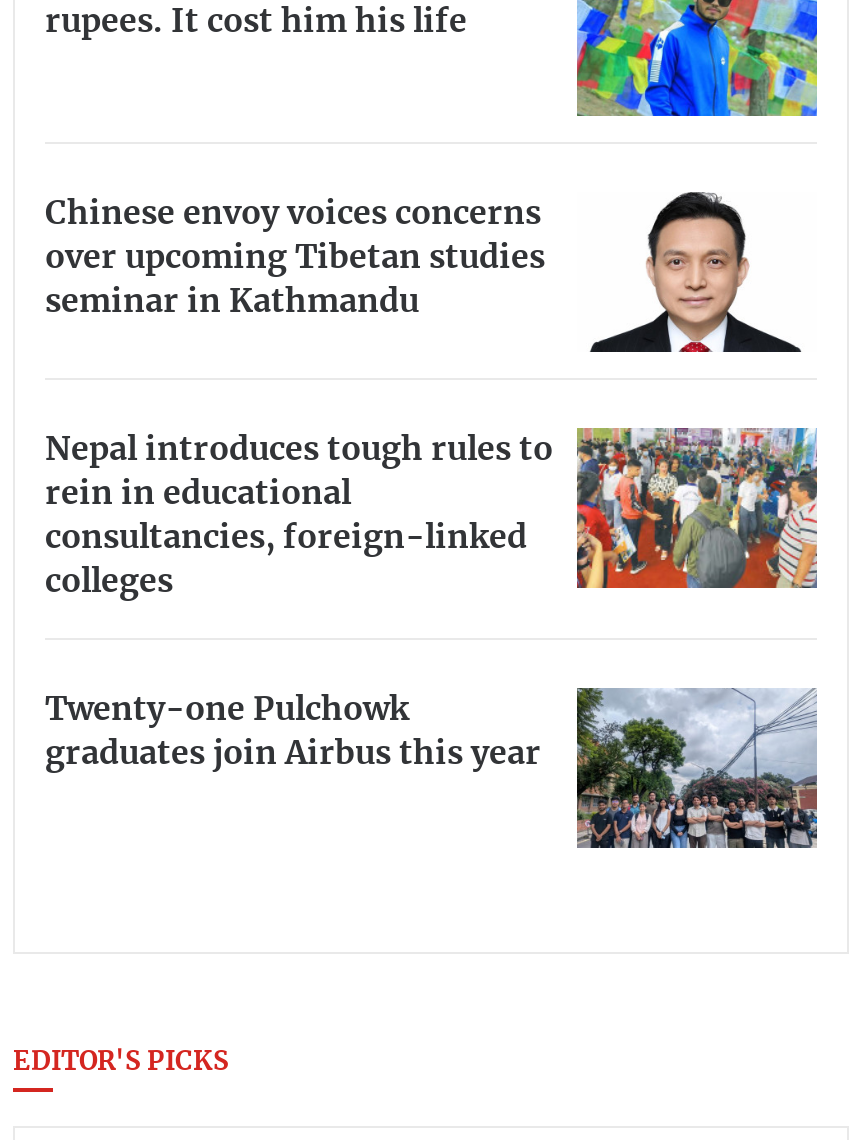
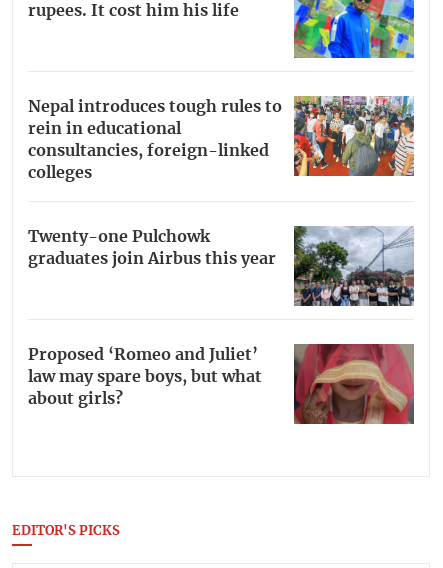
- [image]
- Chinese envoy voices concerns
- over upcoming Tibetan studies
- seminar in Kathmandu

moved up: [image] | Nepal introduces tough rules to | rein in educational | consultancies, foreign-linked | colleges | Twenty-one Pulchowk | graduates join Airbus this year

+ [image]
+ Proposed ‘Romeo and Juliet’
+ law may spare boys, but what
+ about girls?
